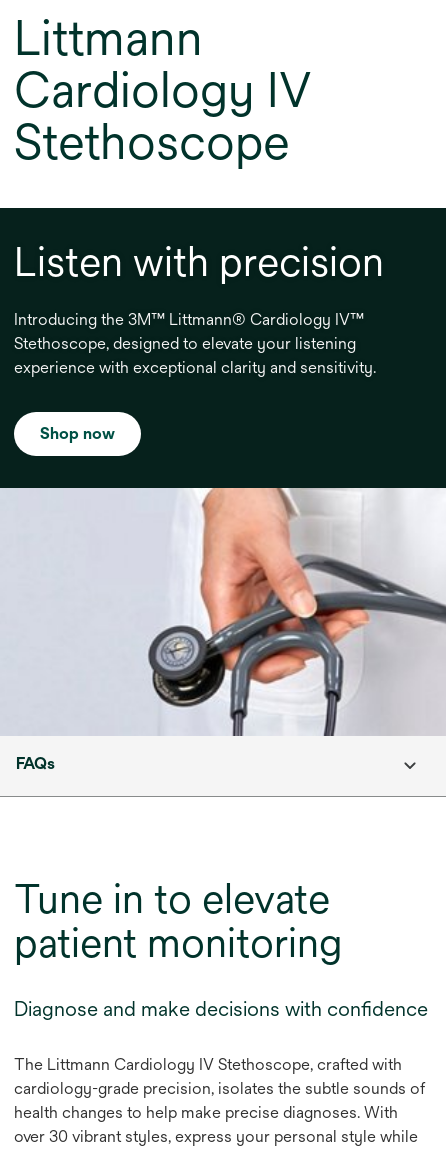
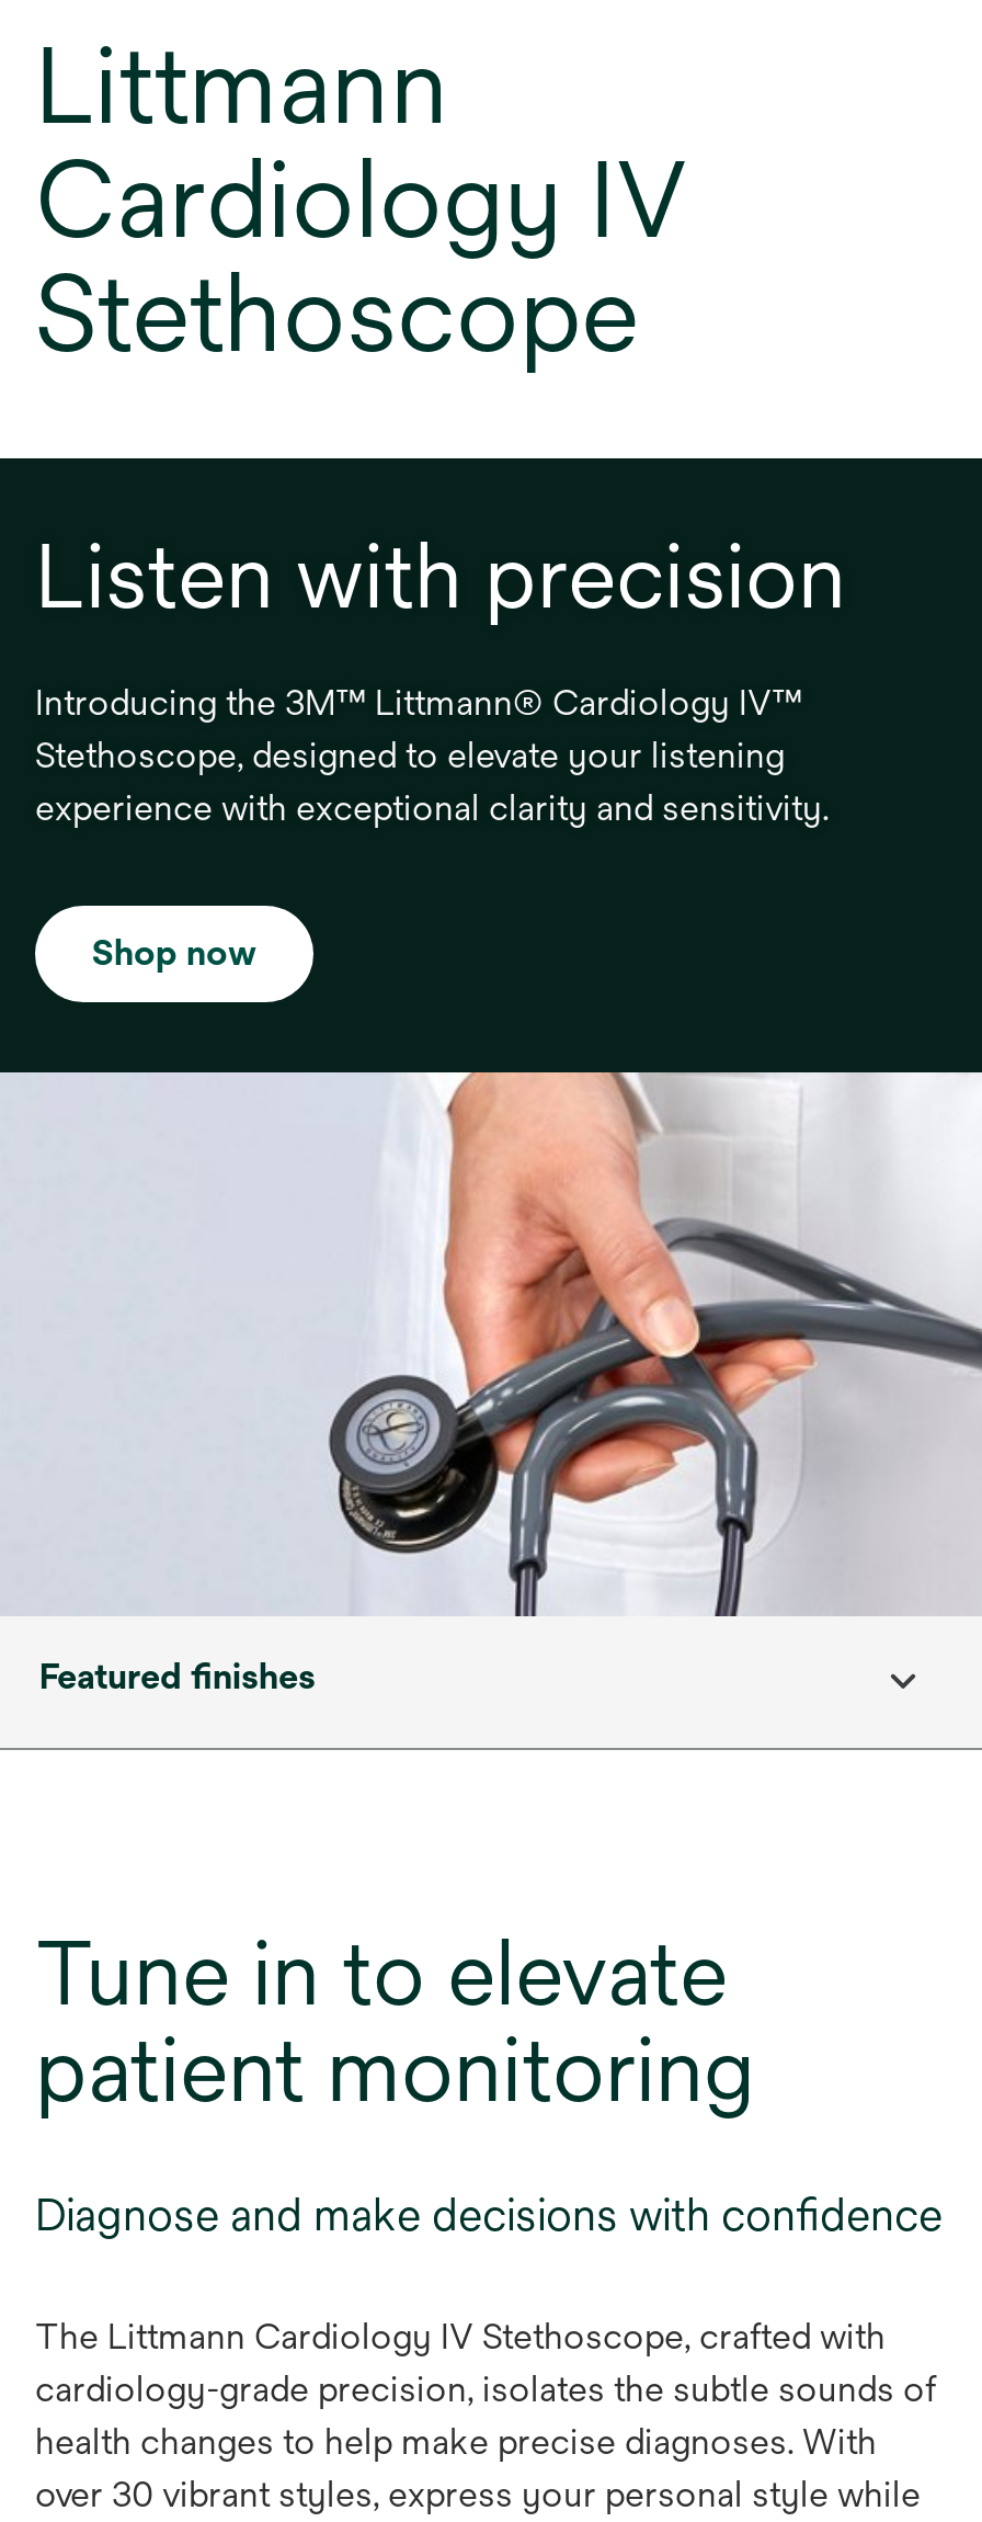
- FAQs
+ Featured finishes
